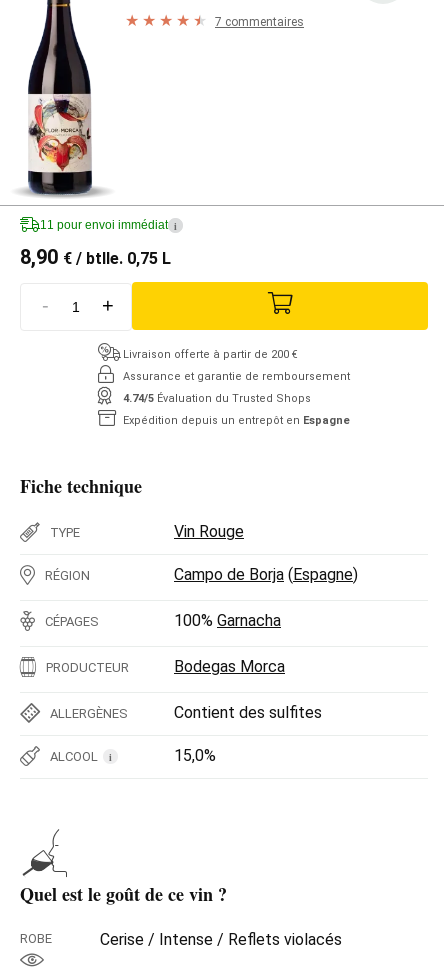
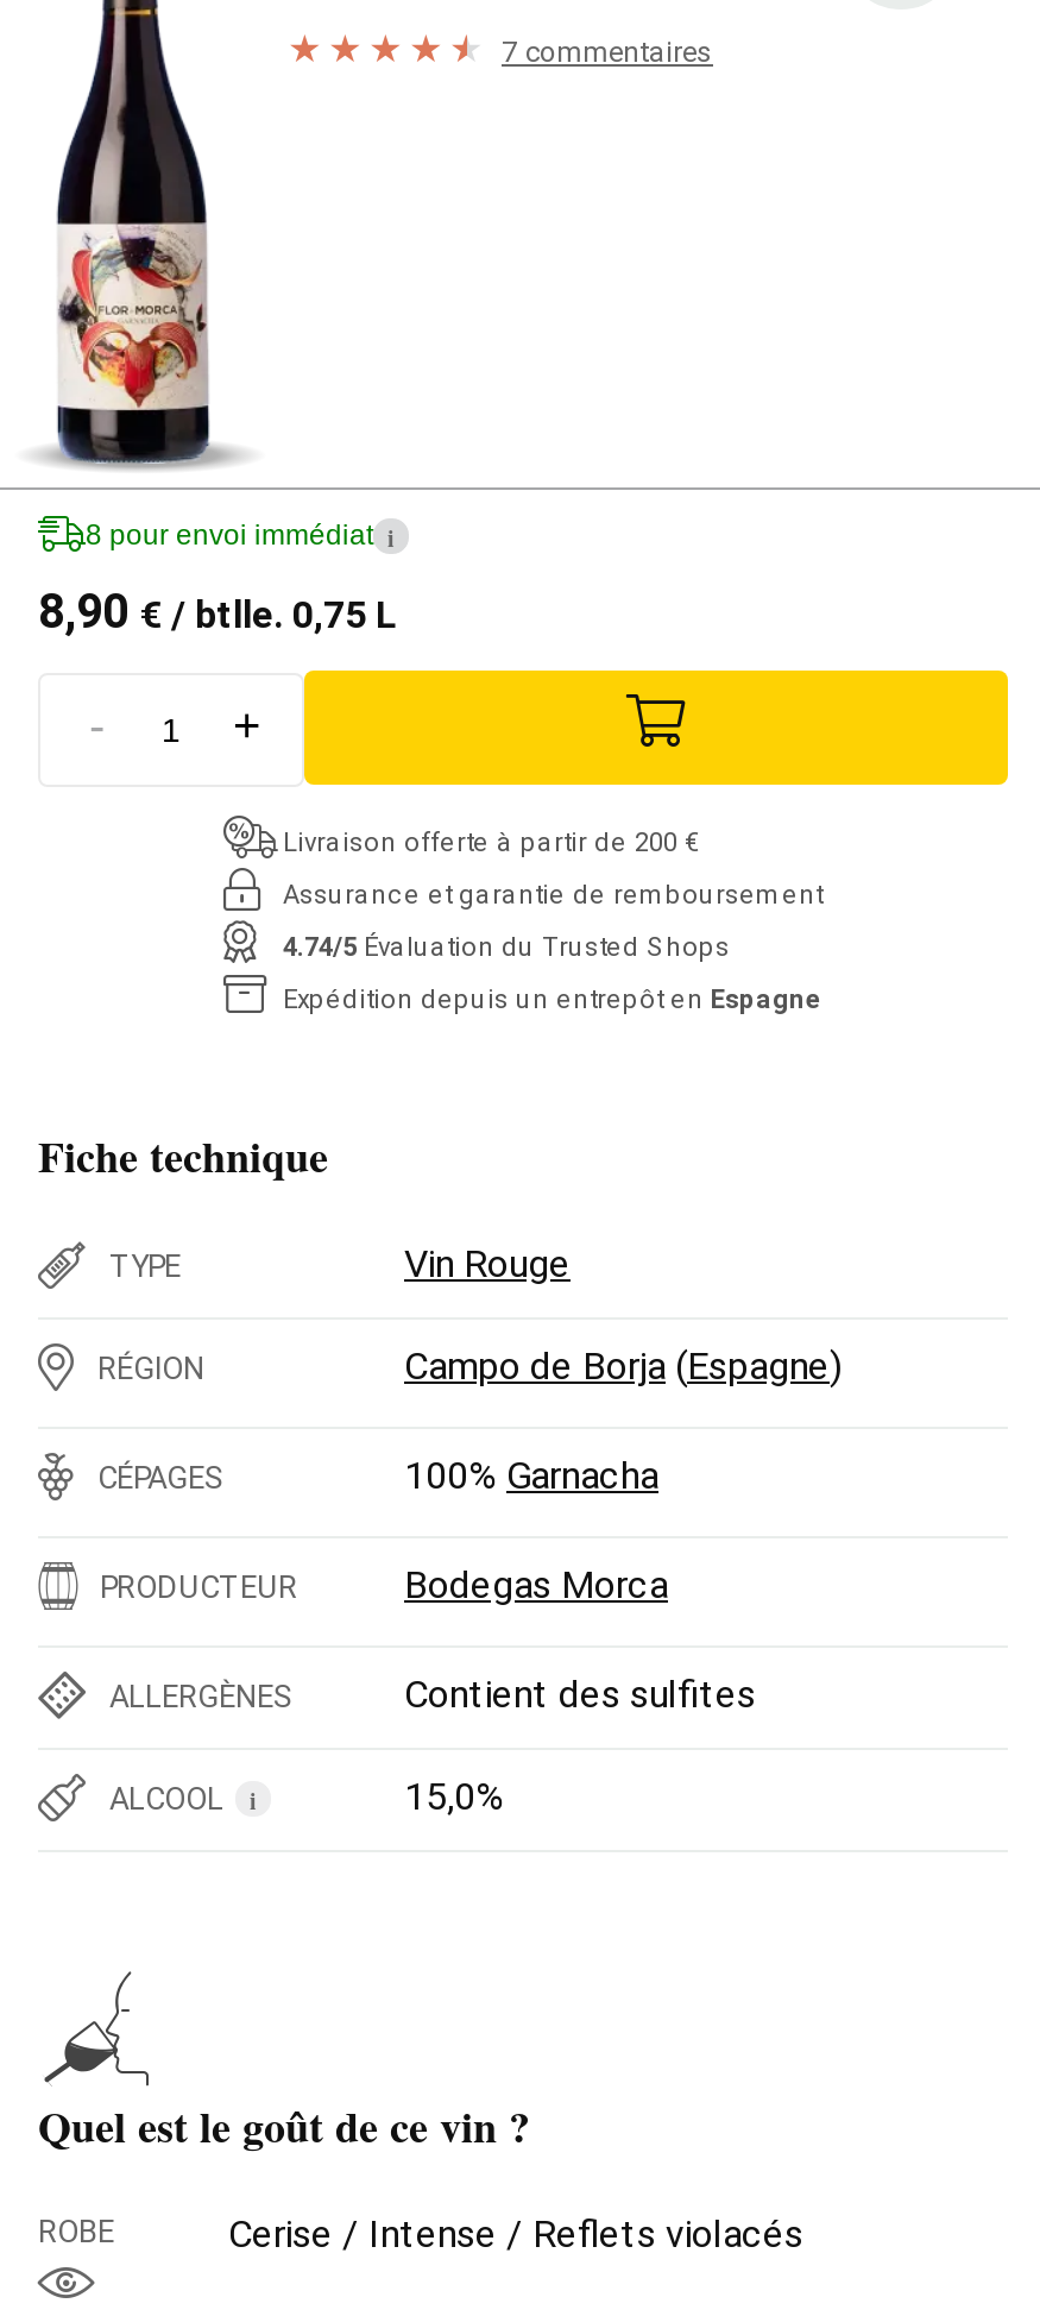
- 11 pour envoi immédiat i
+ 8 pour envoi immédiat i
